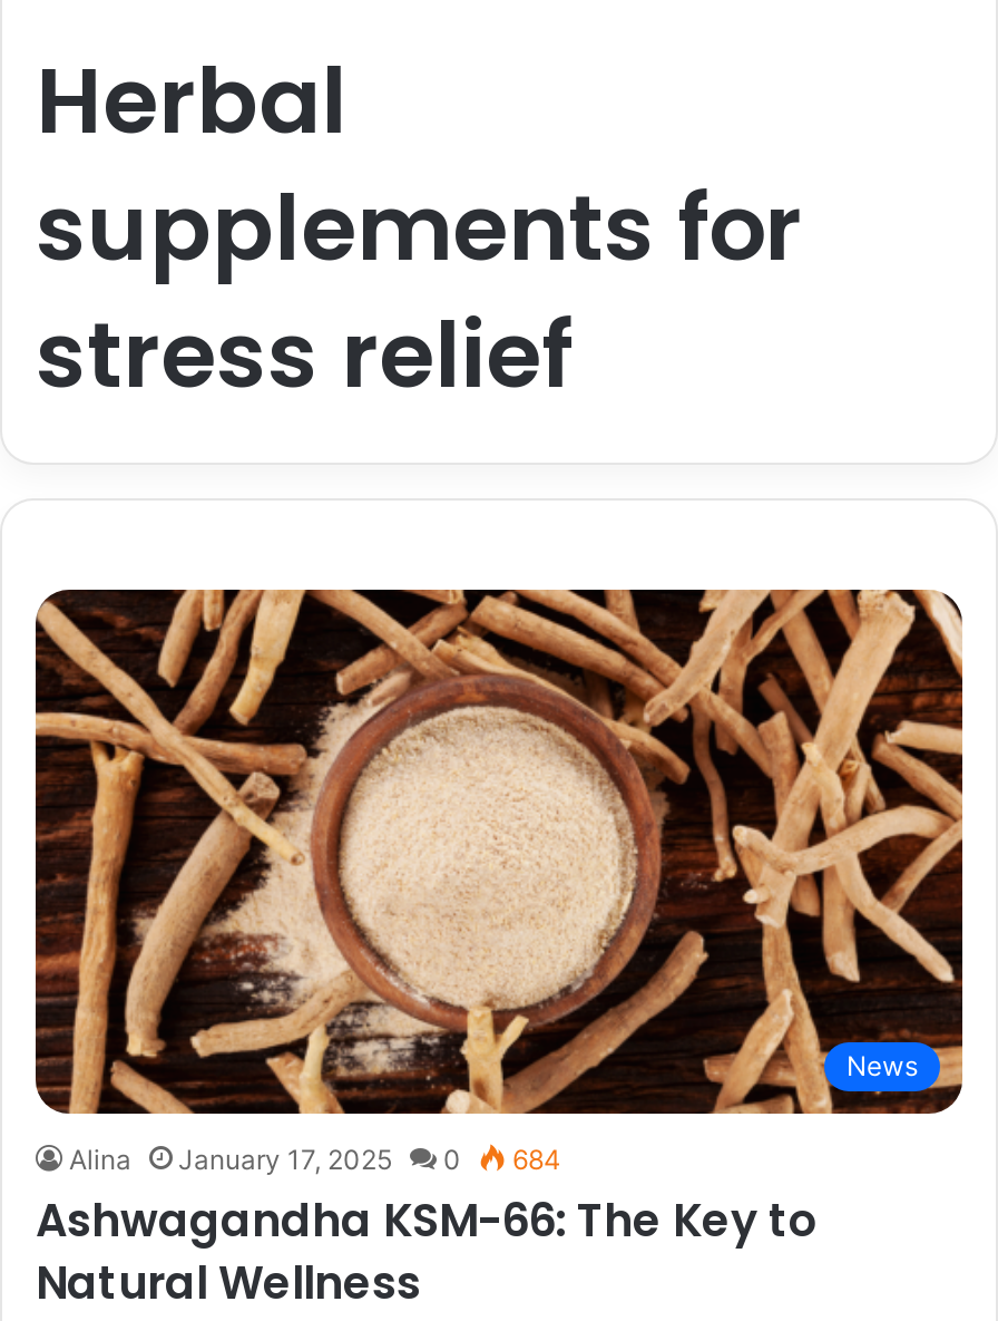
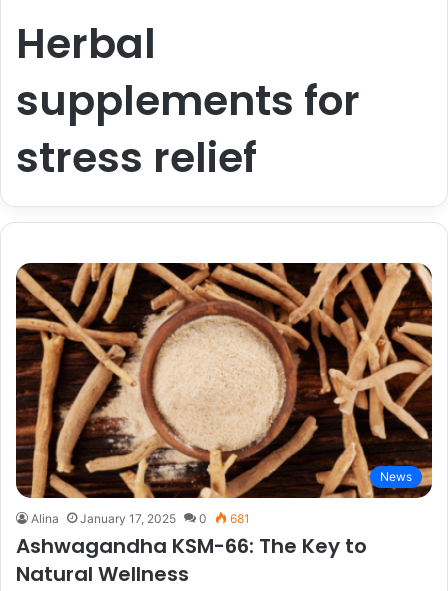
- Alina January 17, 2025 0 684
+ Alina January 17, 2025 0 681
